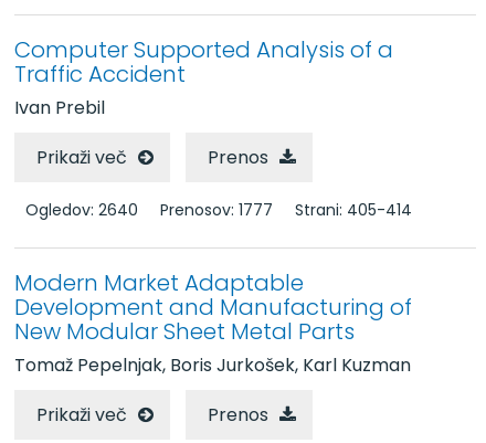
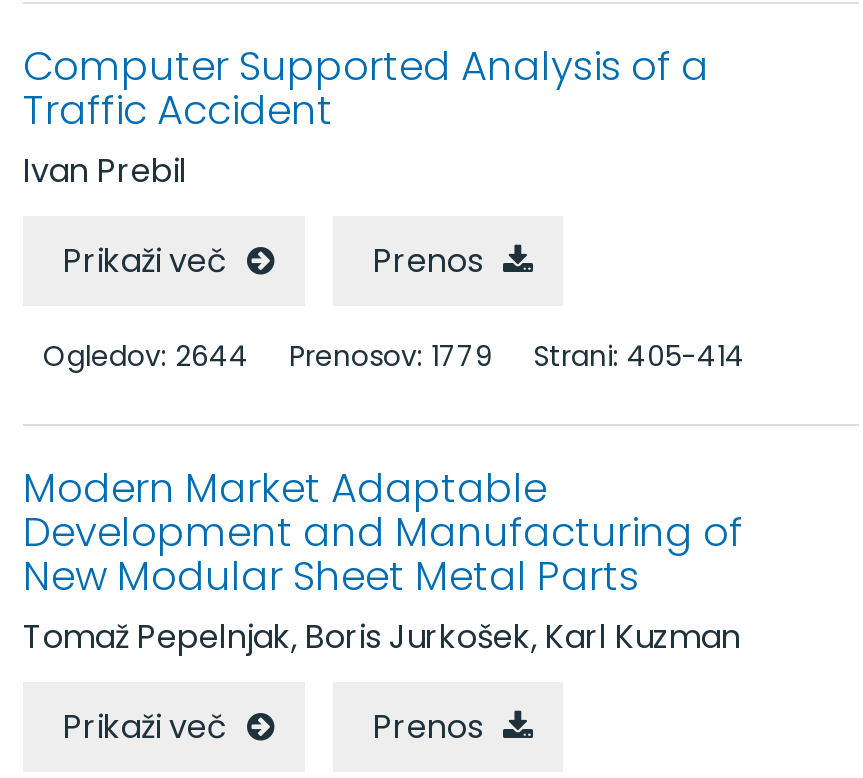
- Ogledov: 2640
+ Ogledov: 2644

- Prenosov: 1777
+ Prenosov: 1779
